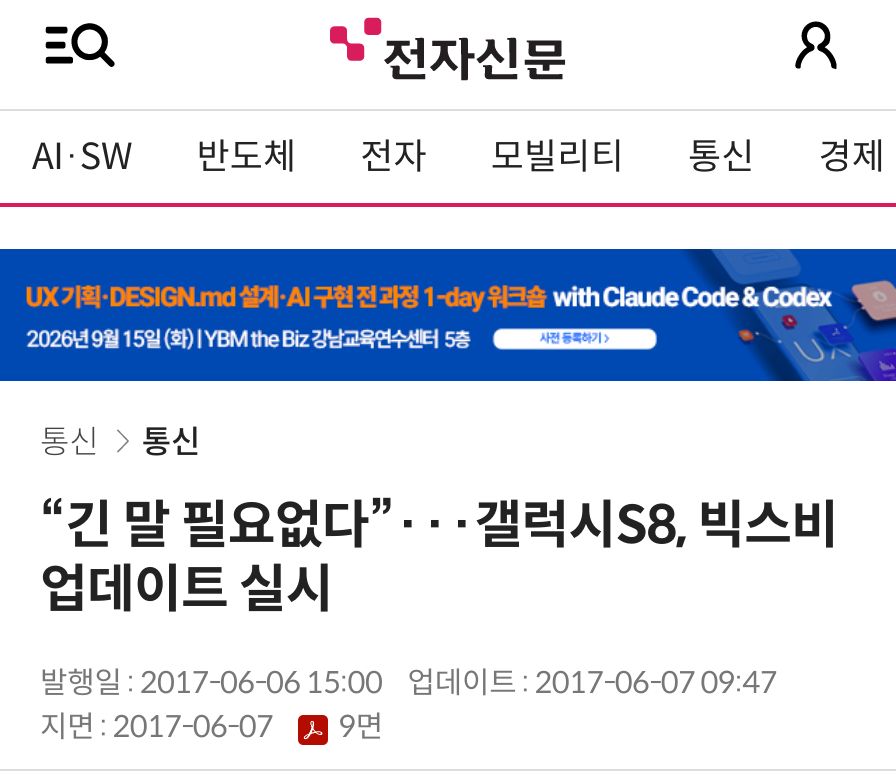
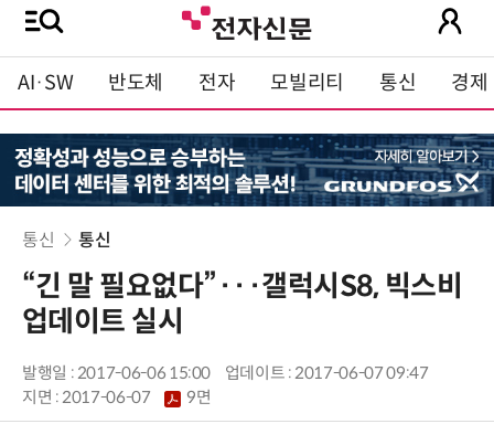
- [image]
+ [image]
